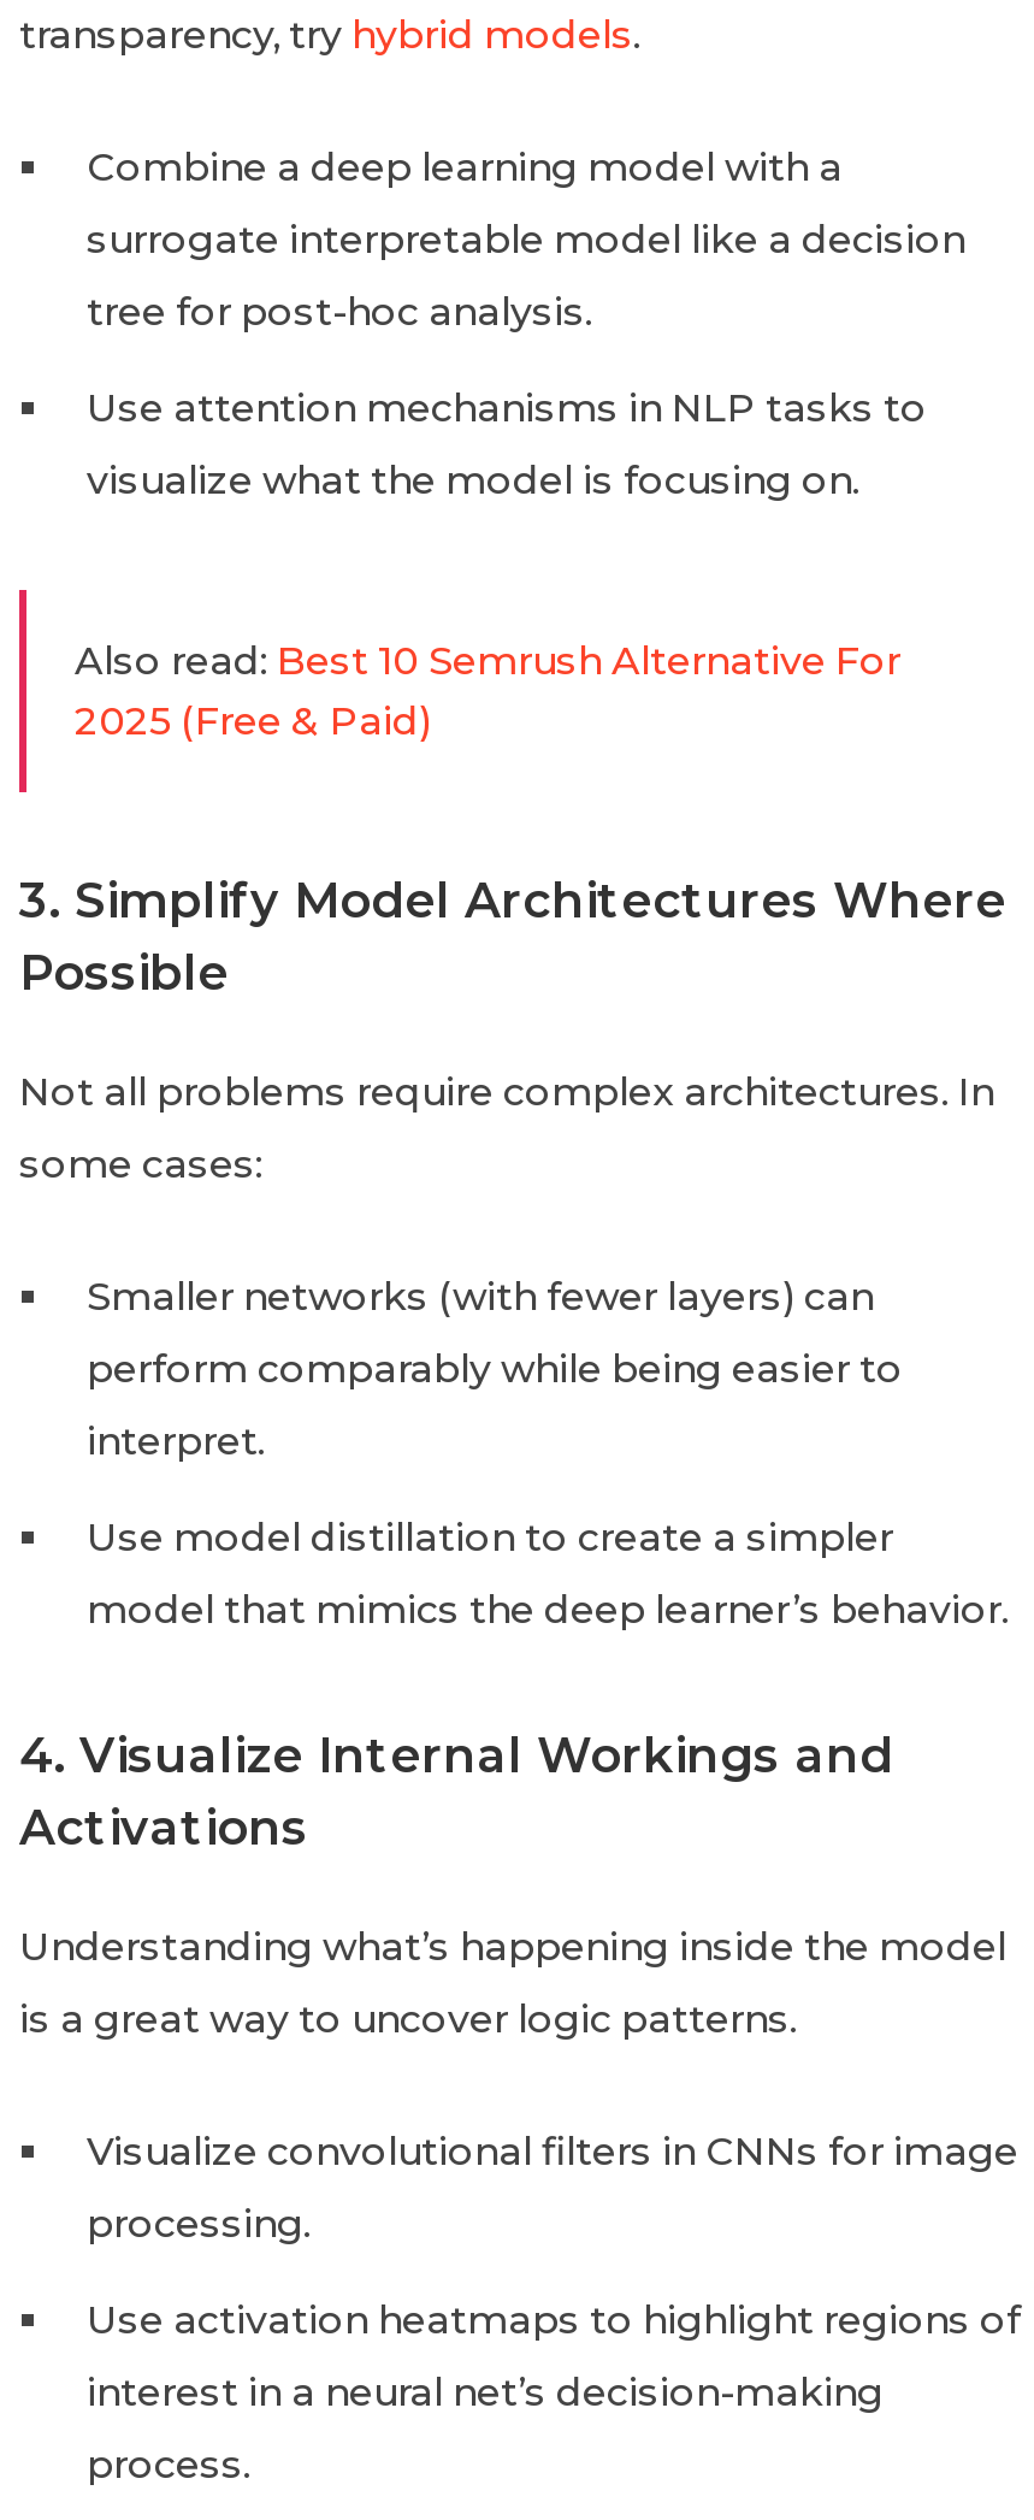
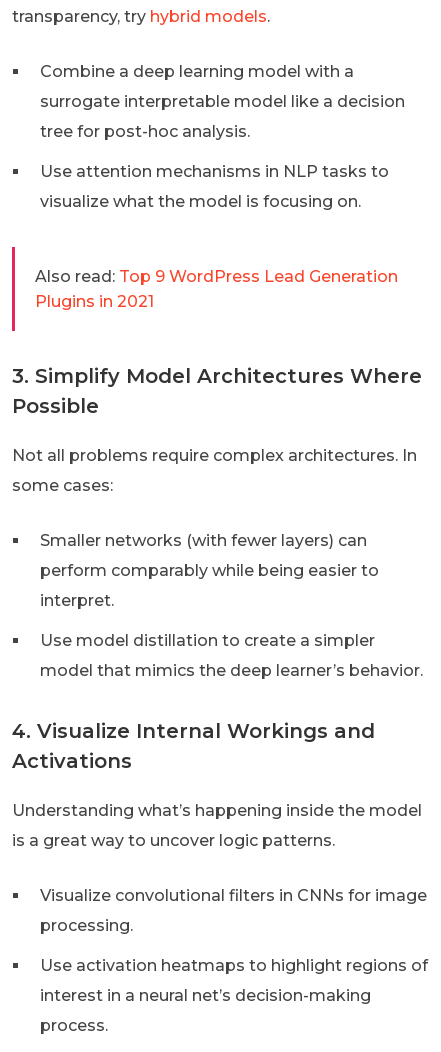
- Also read: Best 10 Semrush Alternative For
- 2025 (Free & Paid)
+ Also read: Top 9 WordPress Lead Generation
+ Plugins in 2021
